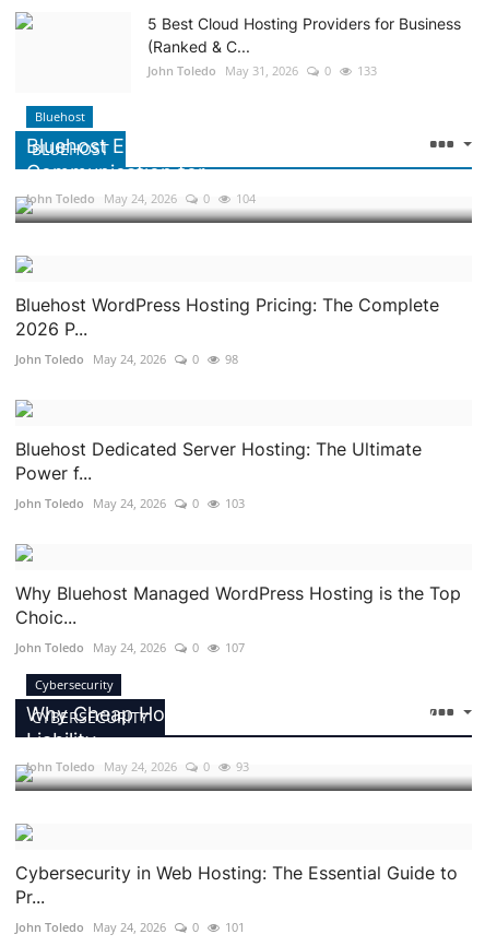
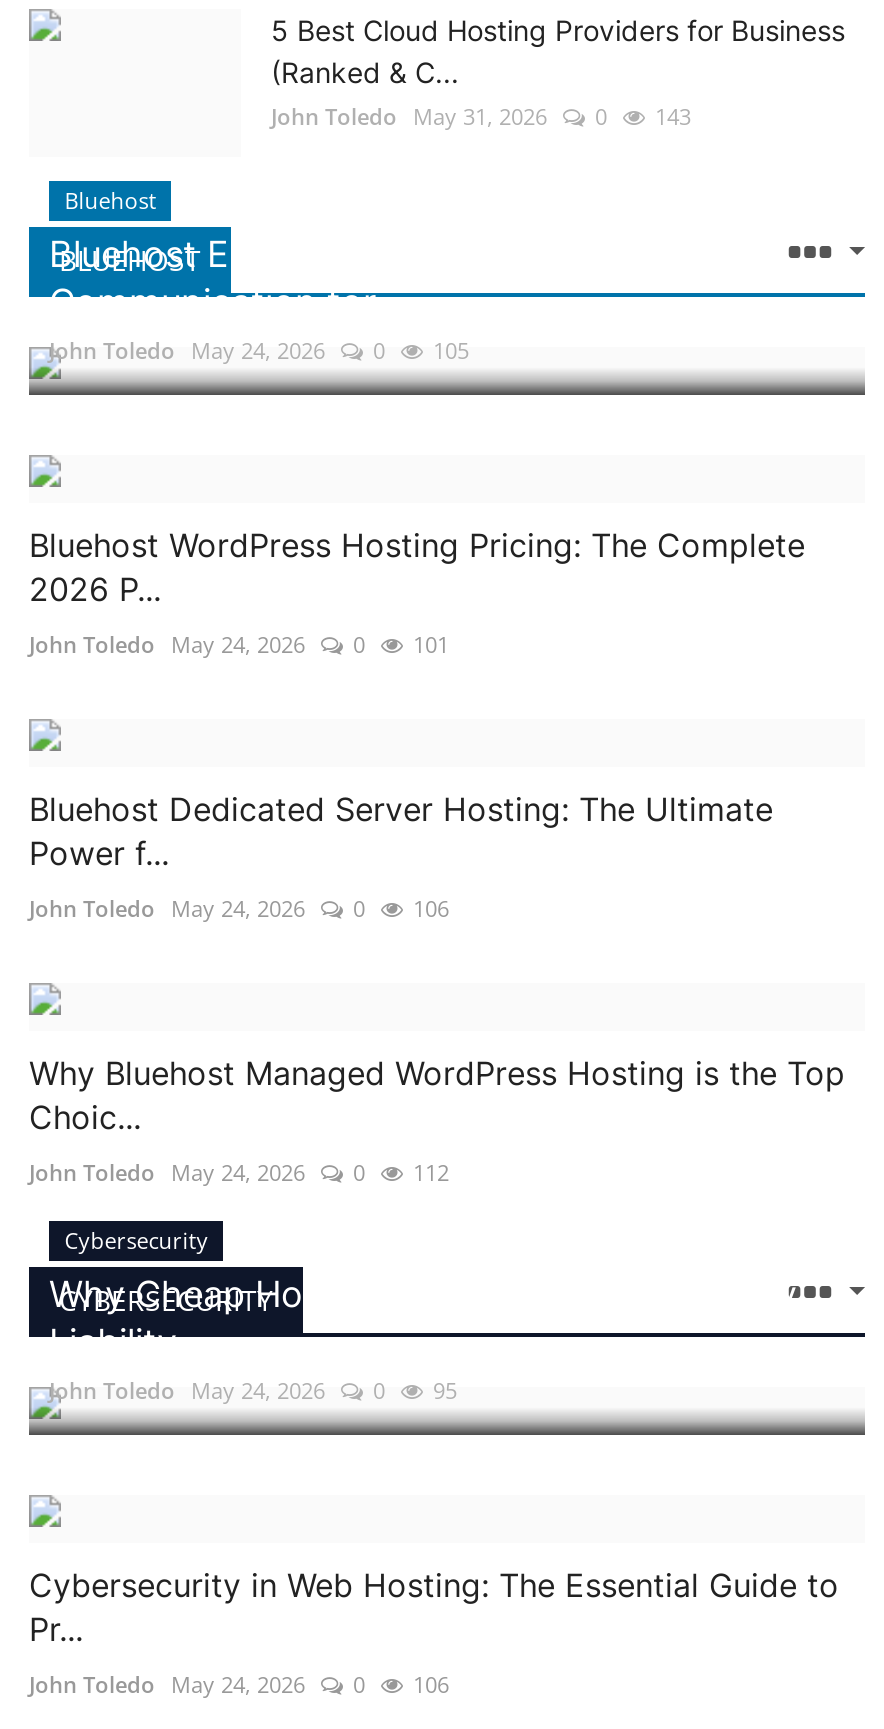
- John Toledo May 31, 2026 0 133
+ John Toledo May 31, 2026 0 143

- John Toledo May 24, 2026 0 104
+ John Toledo May 24, 2026 0 105

- John Toledo May 24, 2026 0 98
+ John Toledo May 24, 2026 0 101

- John Toledo May 24, 2026 0 103
+ John Toledo May 24, 2026 0 106

- John Toledo May 24, 2026 0 107
+ John Toledo May 24, 2026 0 112

- John Toledo May 24, 2026 0 93
+ John Toledo May 24, 2026 0 95

- John Toledo May 24, 2026 0 101
+ John Toledo May 24, 2026 0 106
